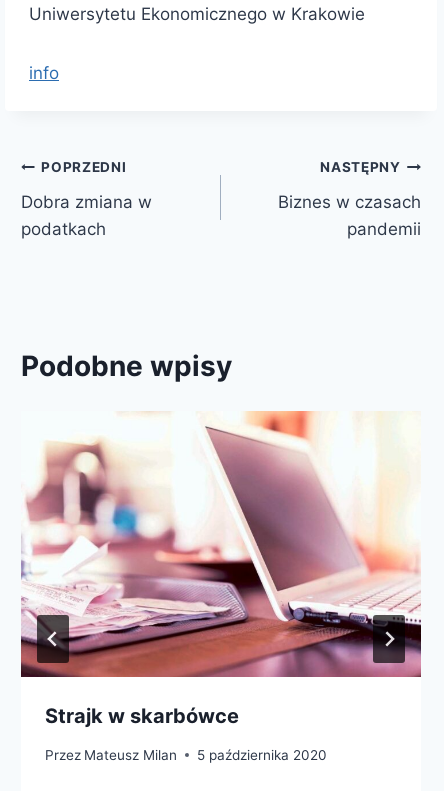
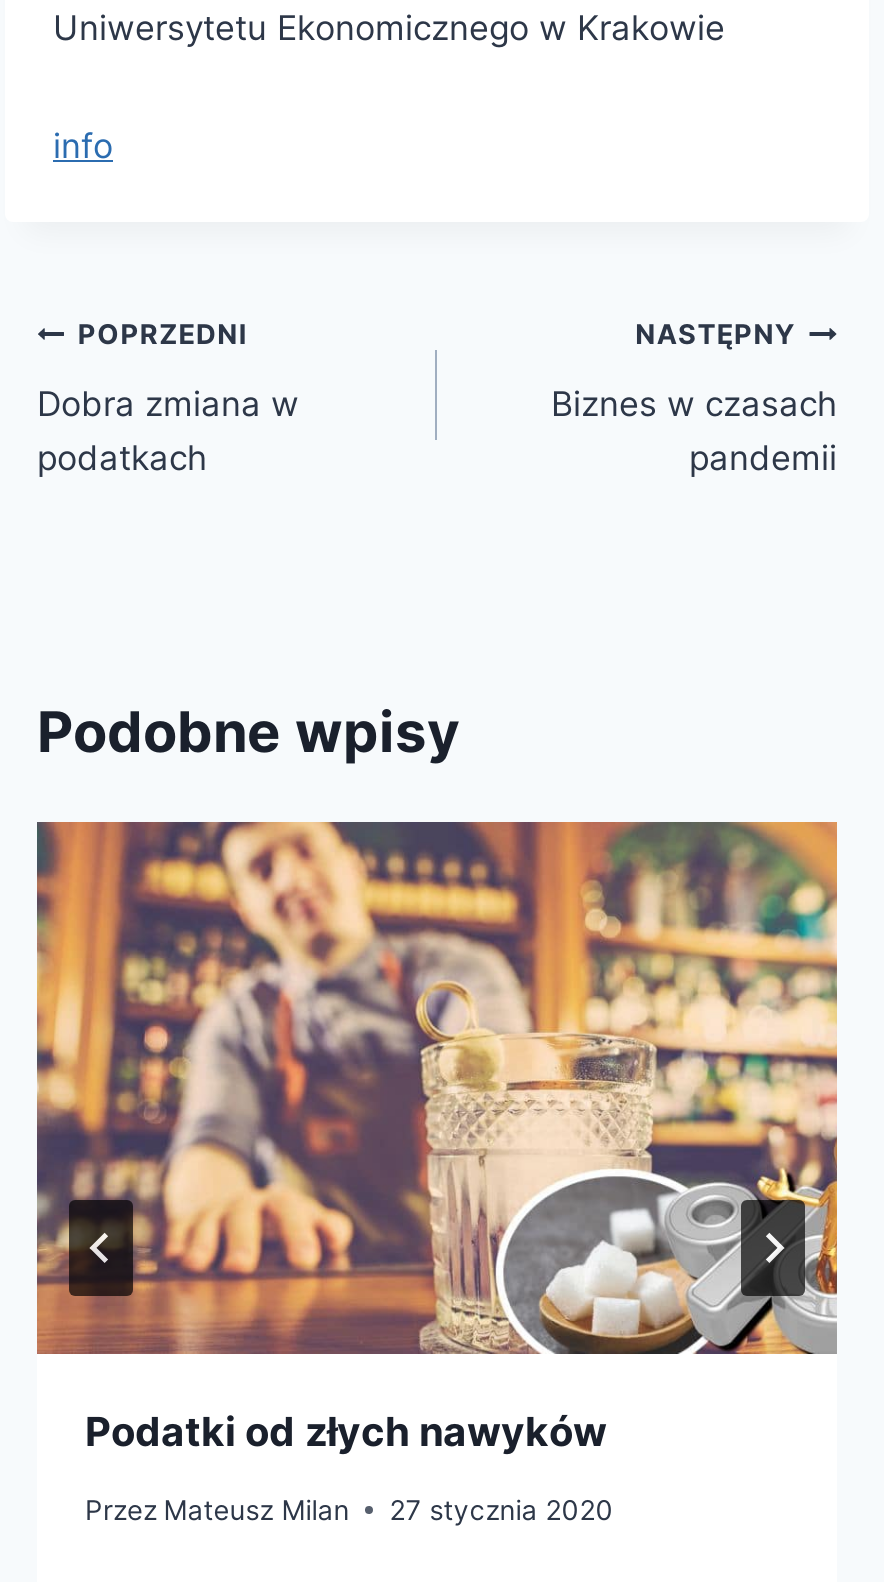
- [image]
- Strajk w skarbówce
+ [image]
+ Podatki od złych nawyków

- 5 października 2020
+ 27 stycznia 2020
